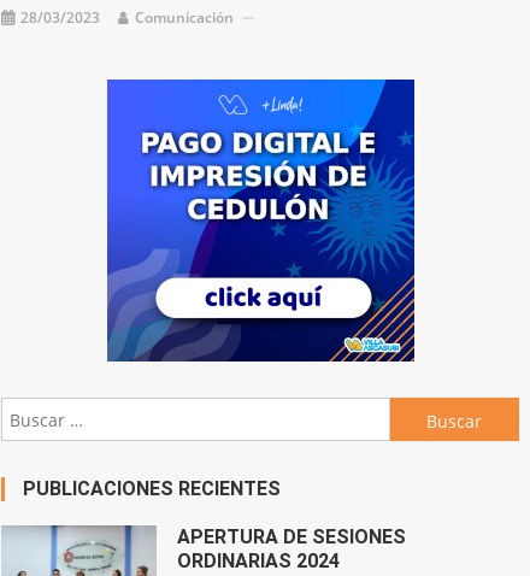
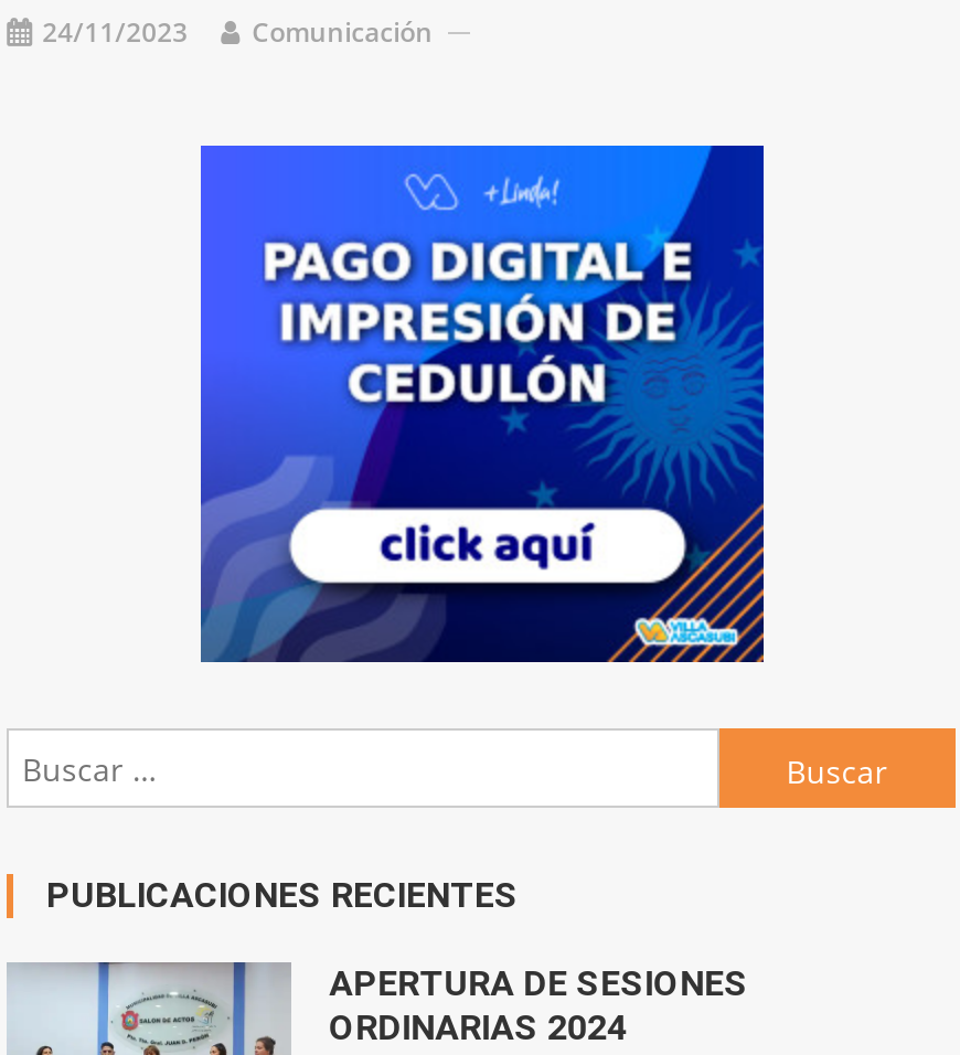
- 28/03/2023 Comunicación
+ 24/11/2023 Comunicación
